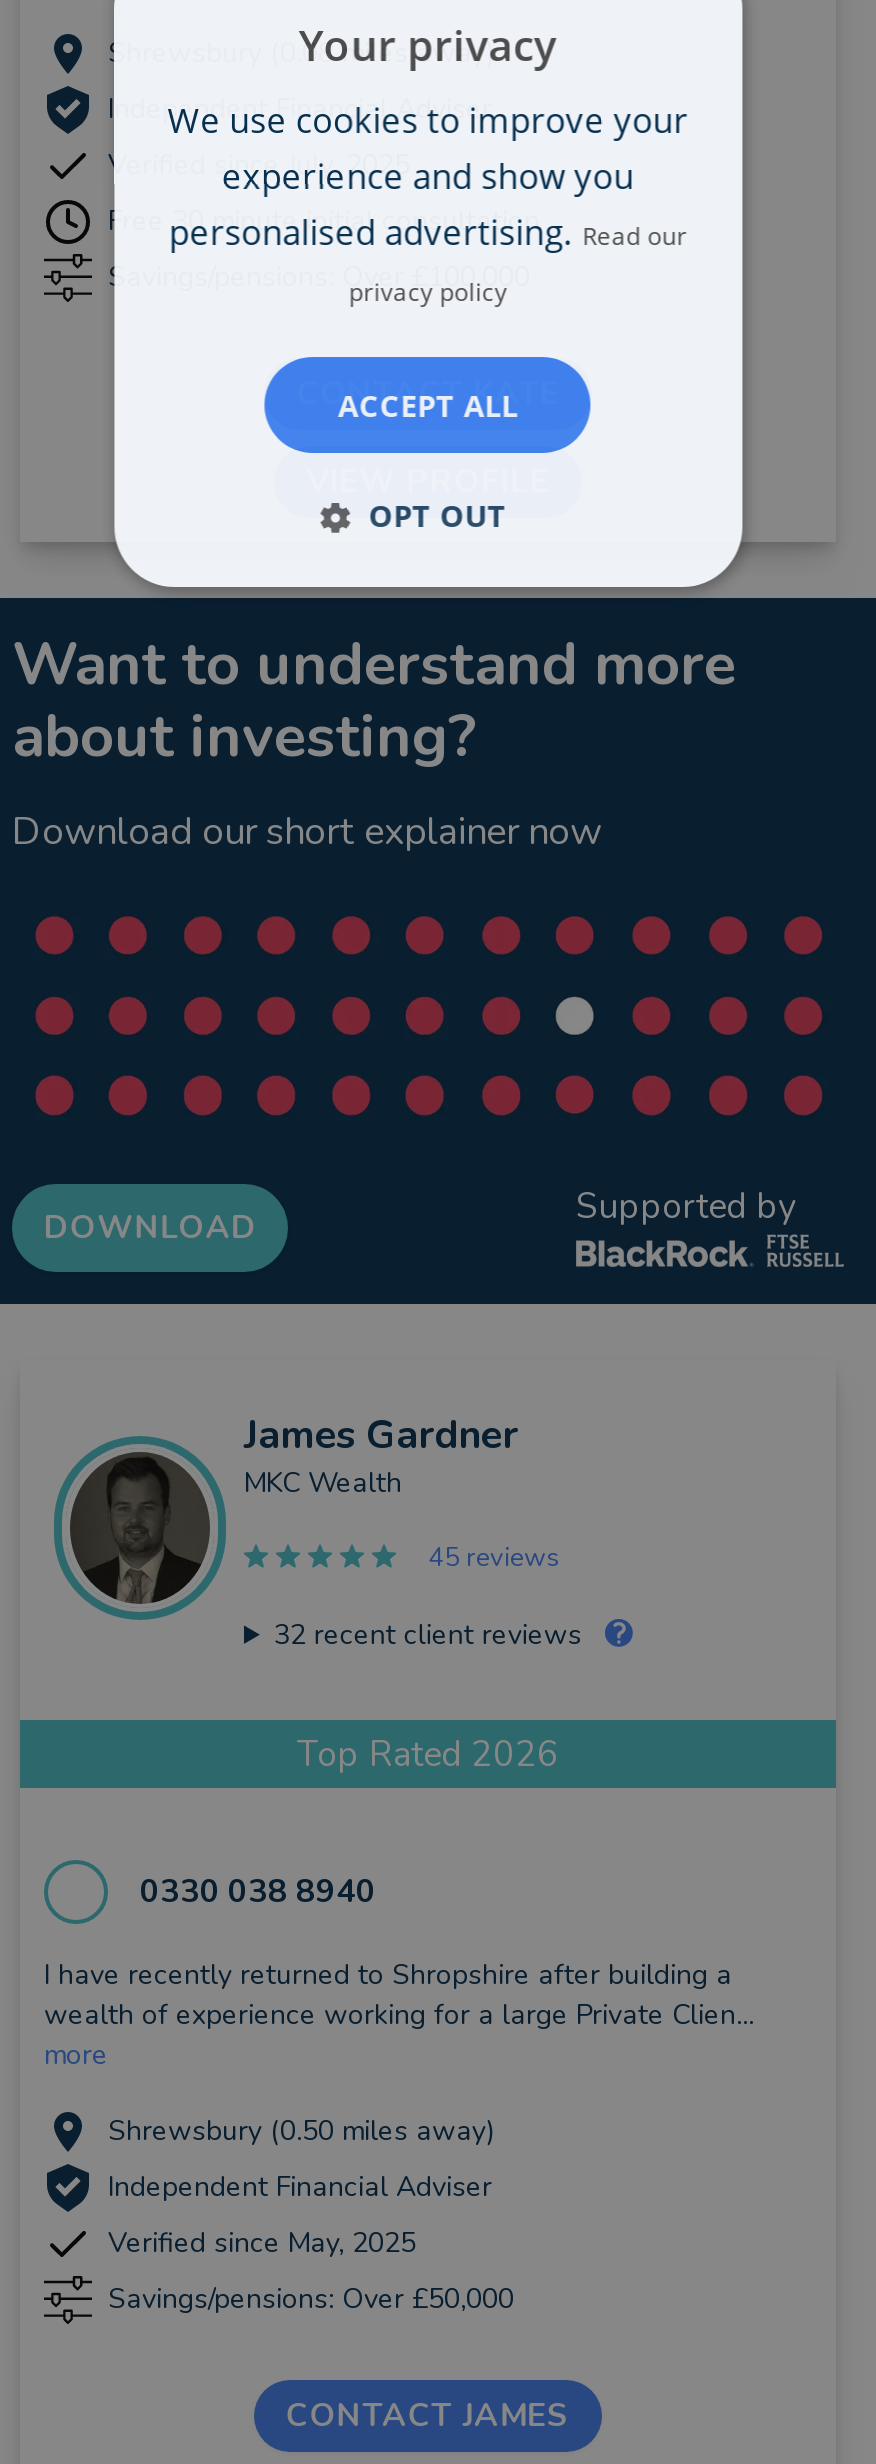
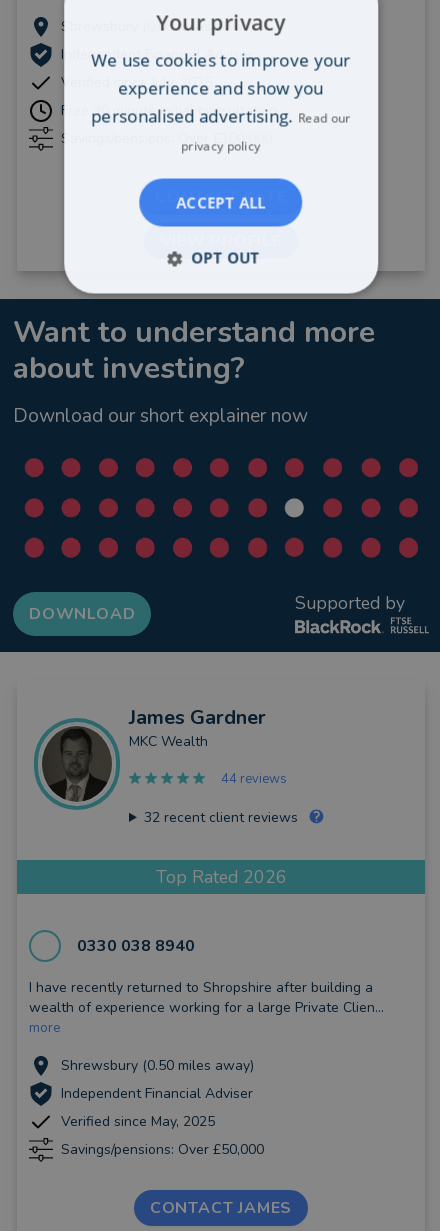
- 45 reviews
+ 44 reviews
